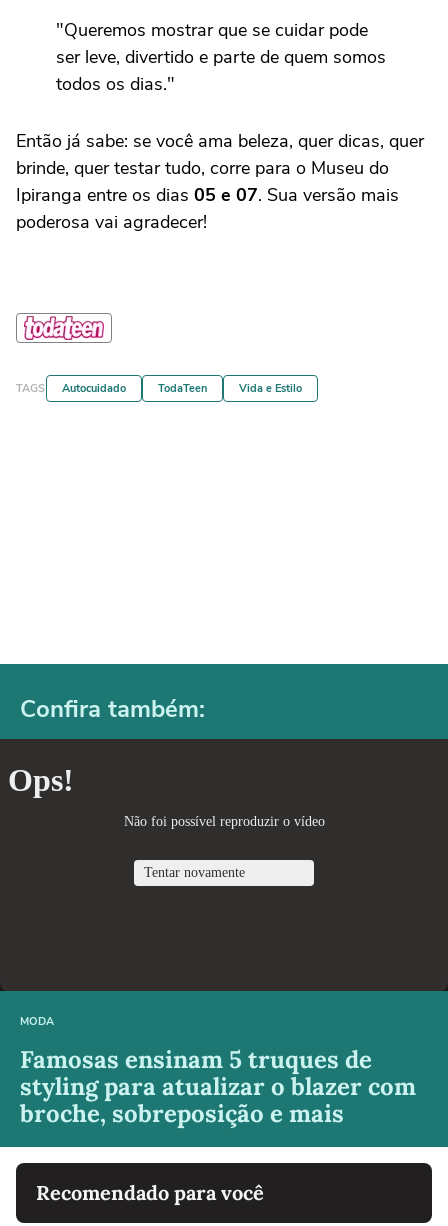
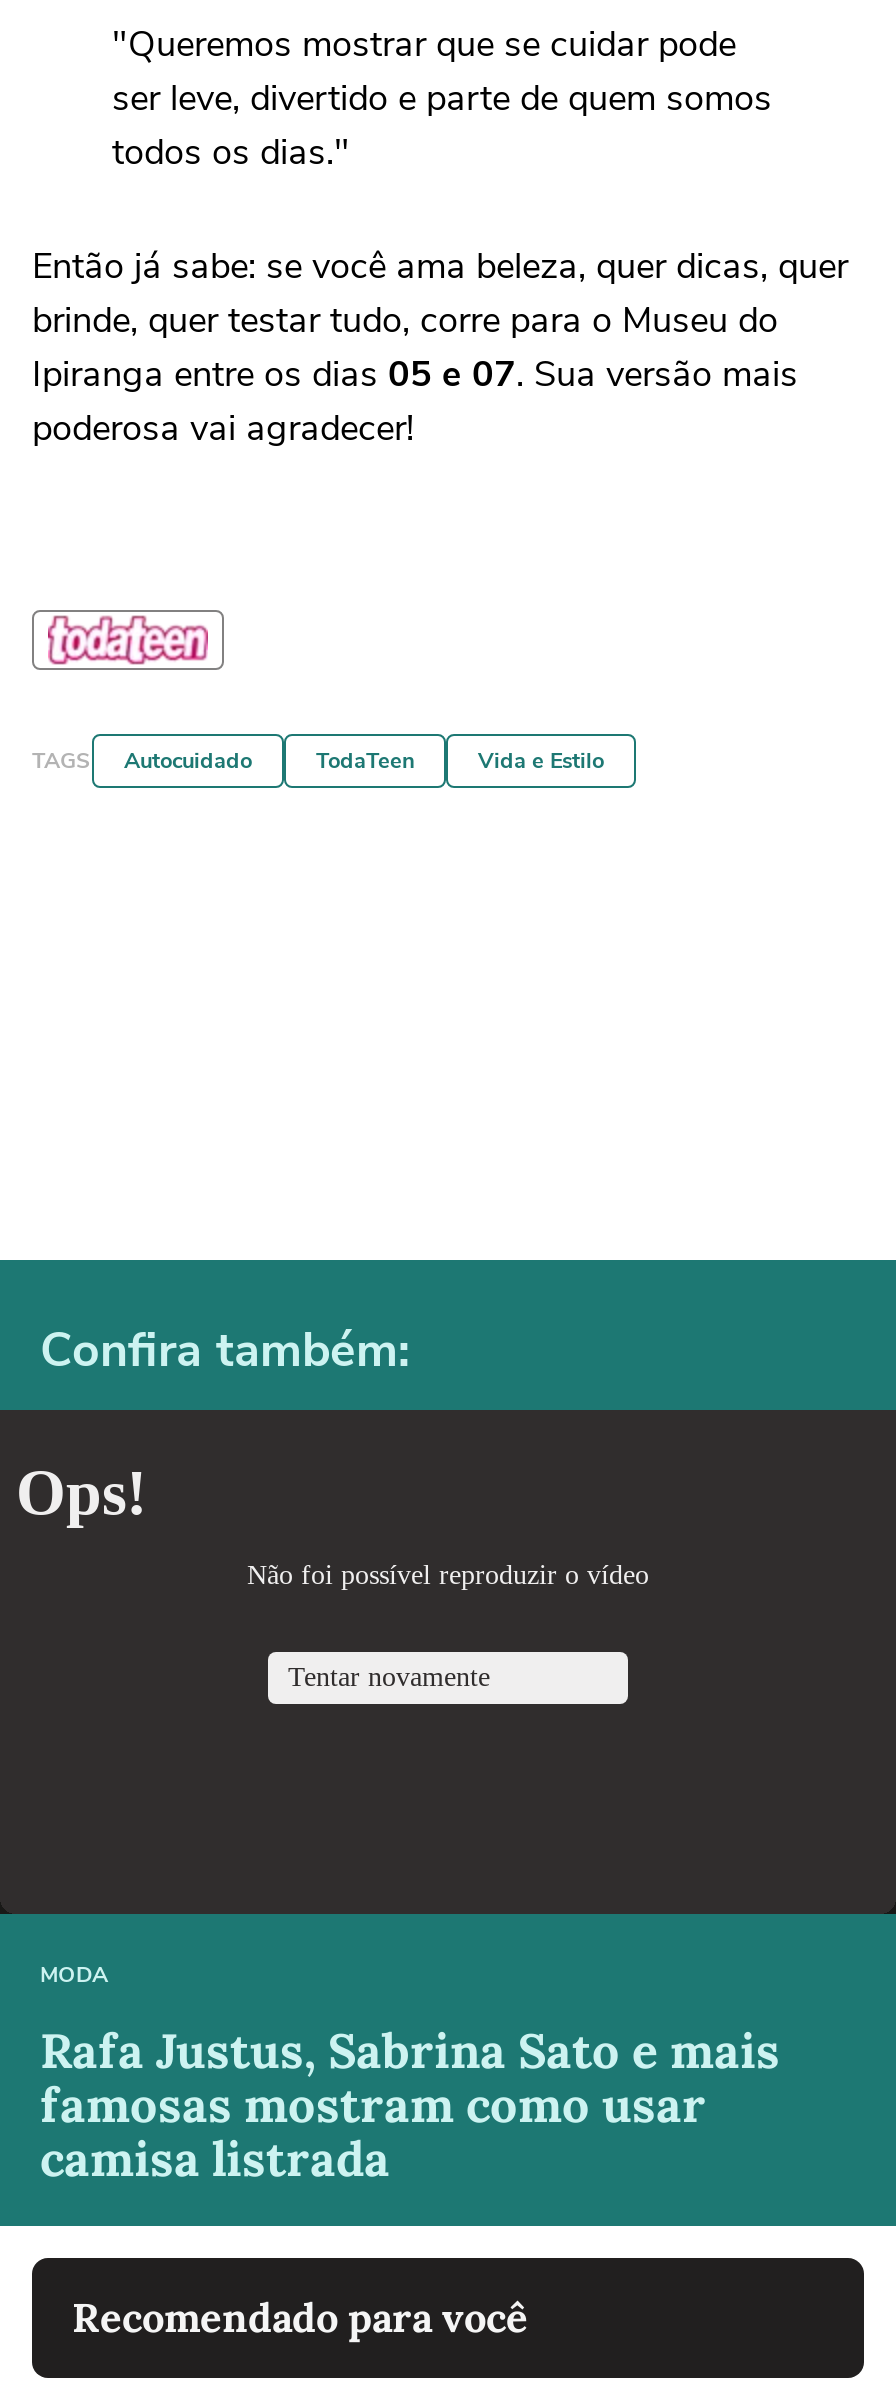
- Famosas ensinam 5 truques de
- styling para atualizar o blazer com
- broche, sobreposição e mais
+ Rafa Justus, Sabrina Sato e mais
+ famosas mostram como usar
+ camisa listrada
